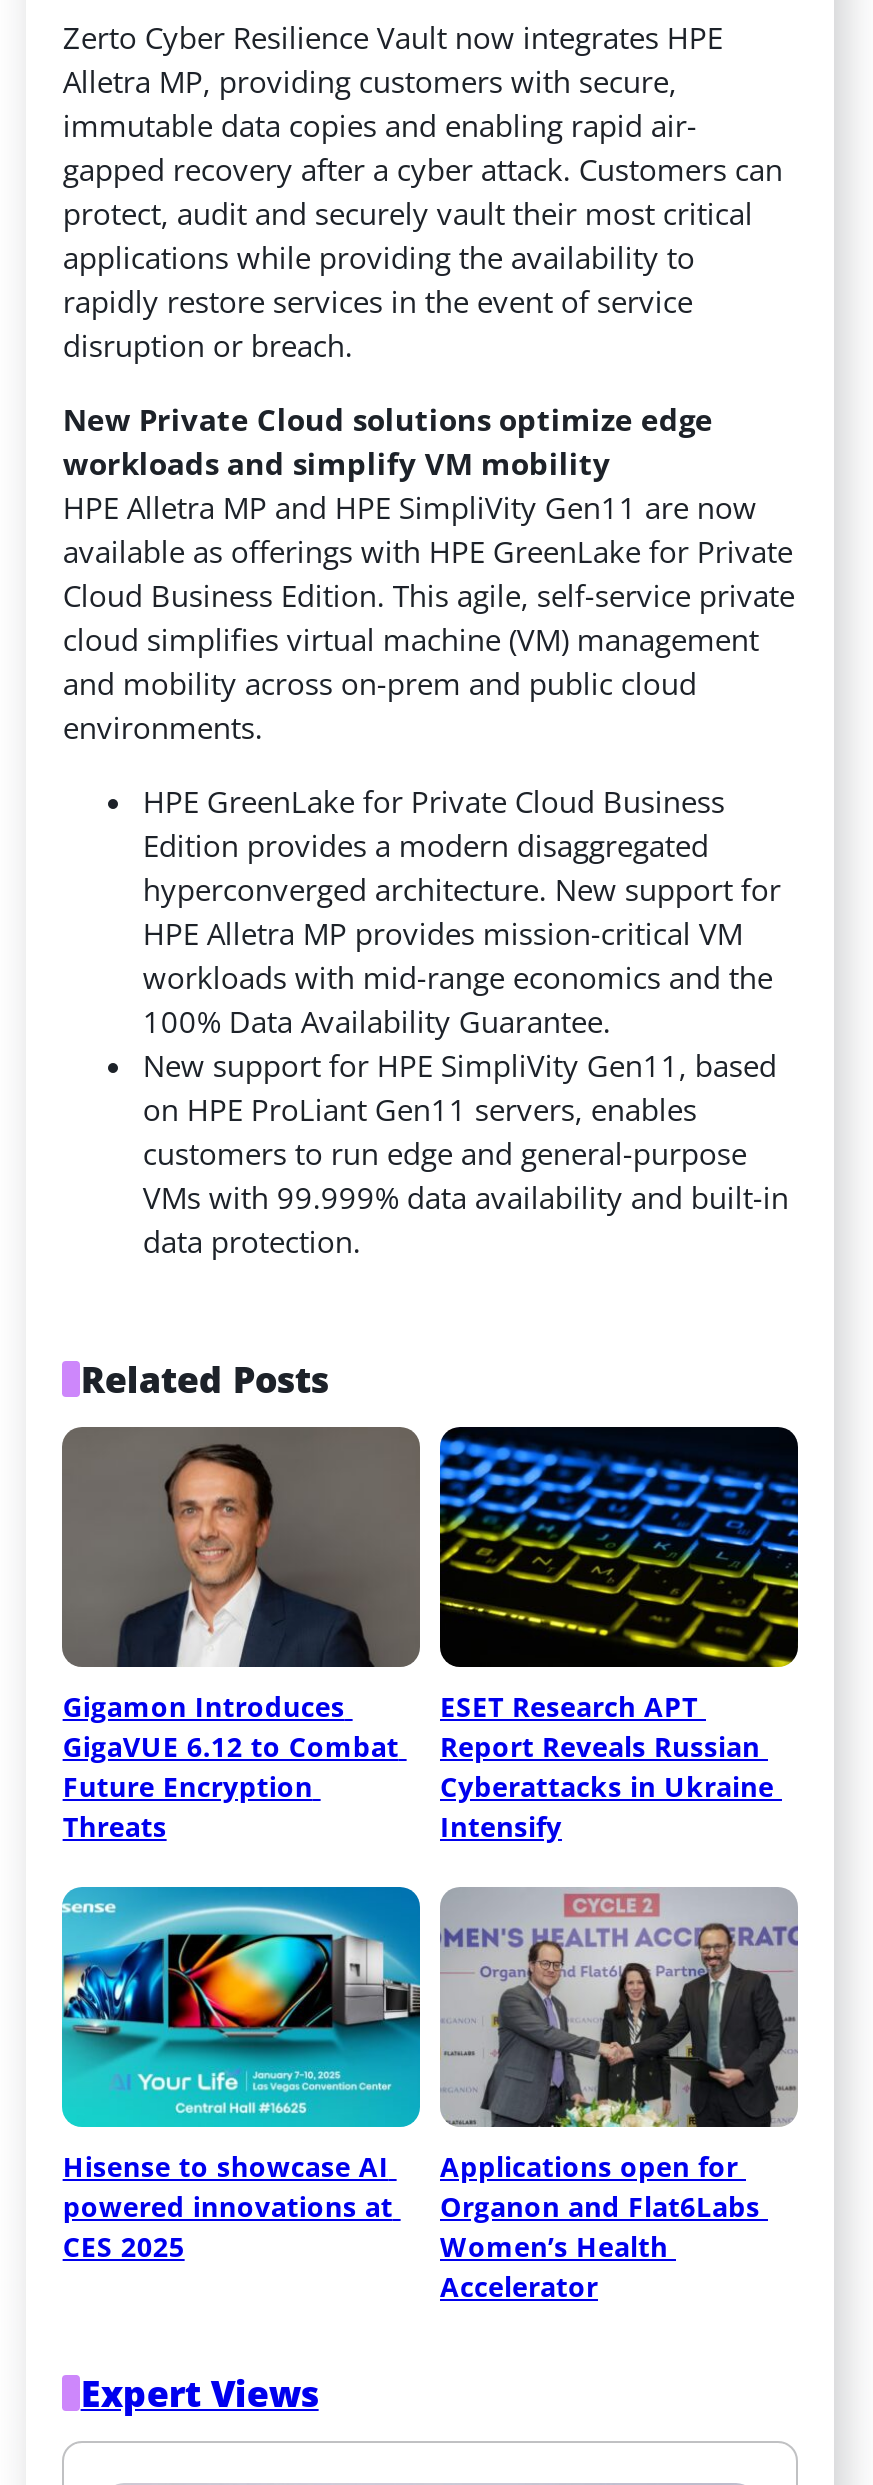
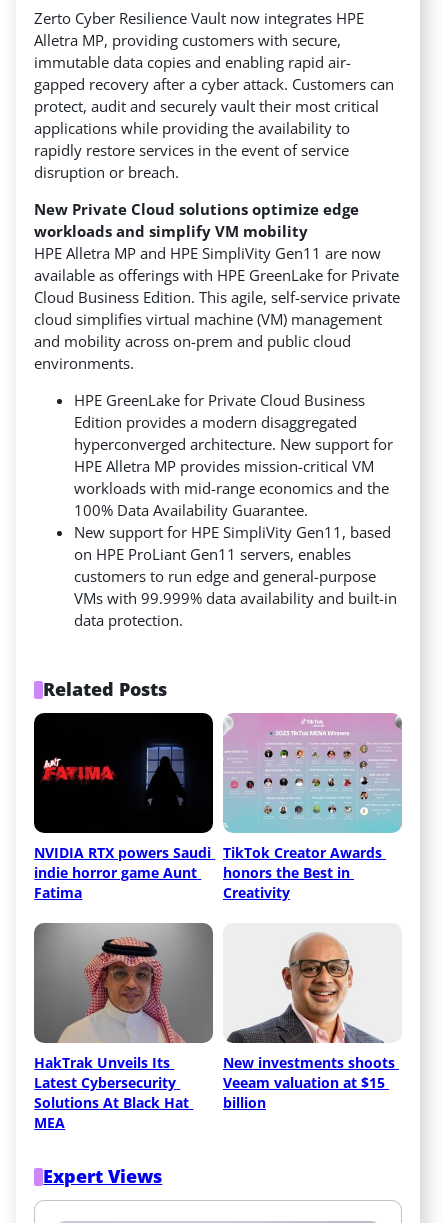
- [image]
- Gigamon Introduces
- GigaVUE 6.12 to Combat
- Future Encryption
- Threats
+ [image]
+ NVIDIA RTX powers Saudi
+ indie horror game Aunt
+ Fatima

- [image]
- ESET Research APT
- Report Reveals Russian
- Cyberattacks in Ukraine
- Intensify
+ [image]
+ TikTok Creator Awards
+ honors the Best in
+ Creativity

- [image]
- Hisense to showcase AI
- powered innovations at
- CES 2025
+ [image]
+ HakTrak Unveils Its
+ Latest Cybersecurity
+ Solutions At Black Hat
+ MEA

- [image]
- Applications open for
- Organon and Flat6Labs
- Women’s Health
- Accelerator
+ [image]
+ New investments shoots
+ Veeam valuation at $15
+ billion
